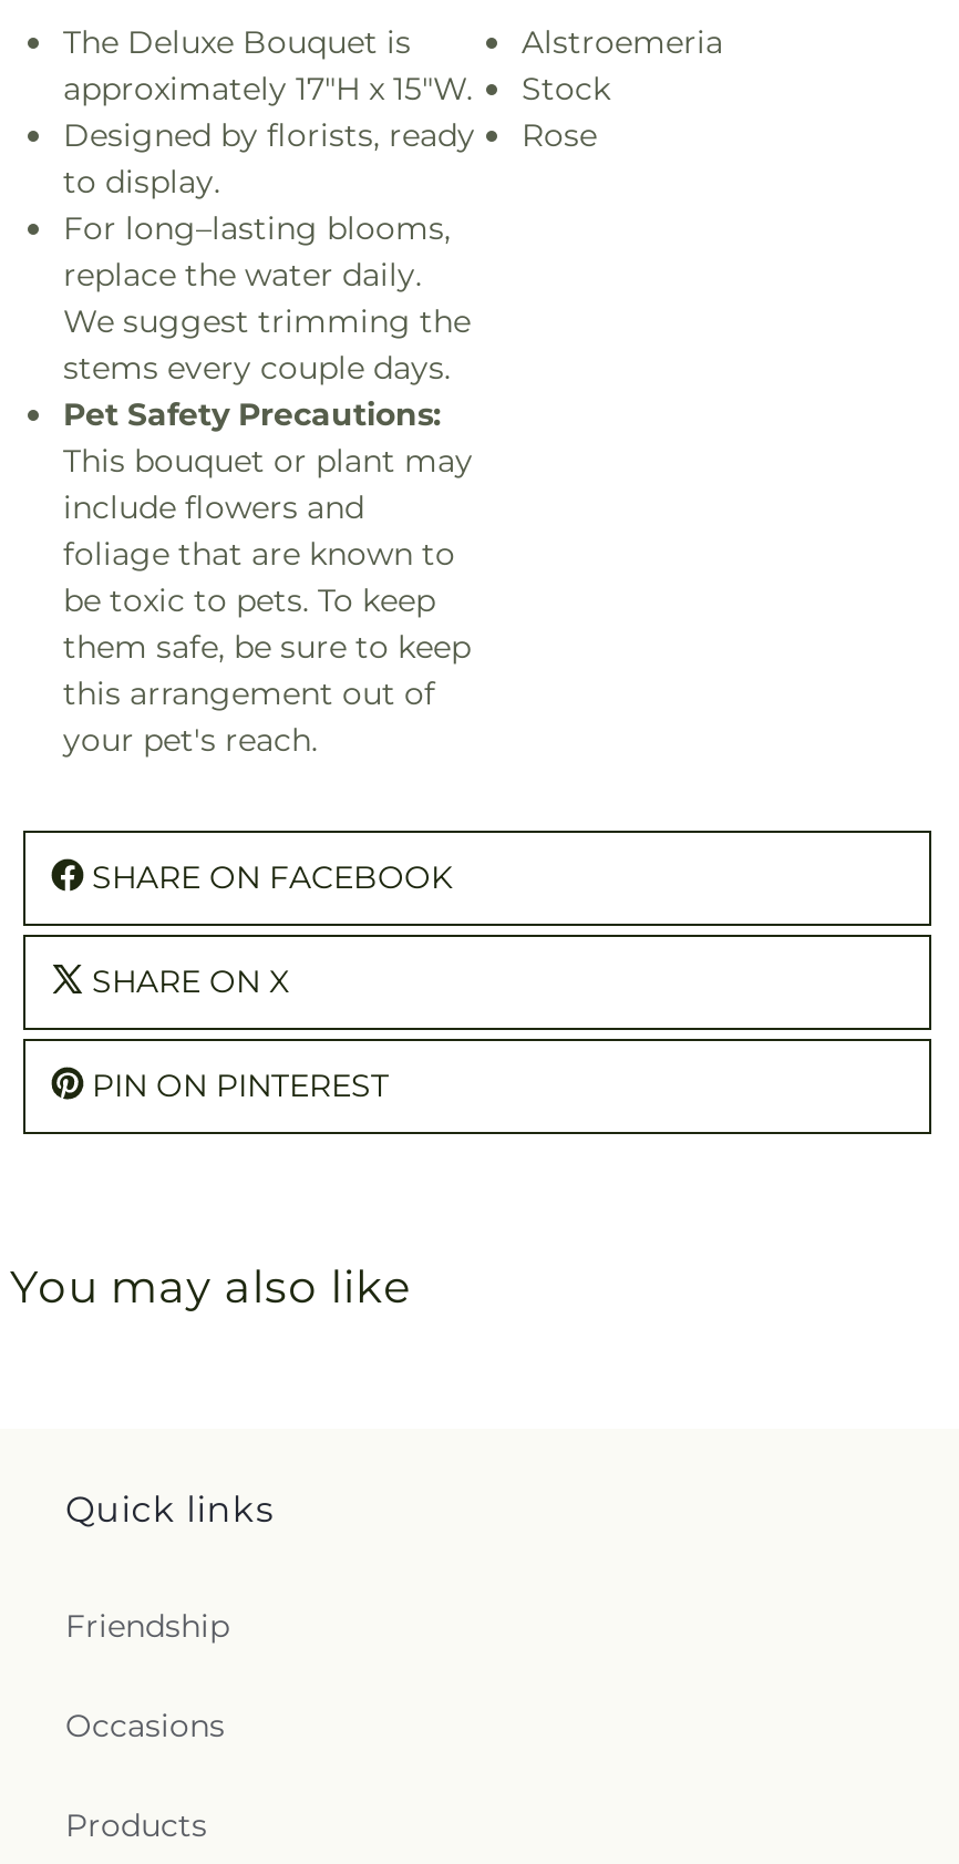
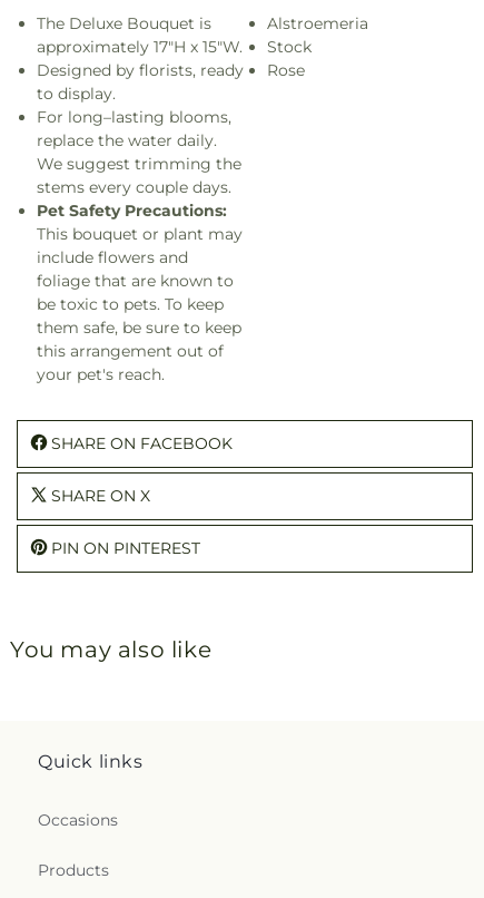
- Friendship
